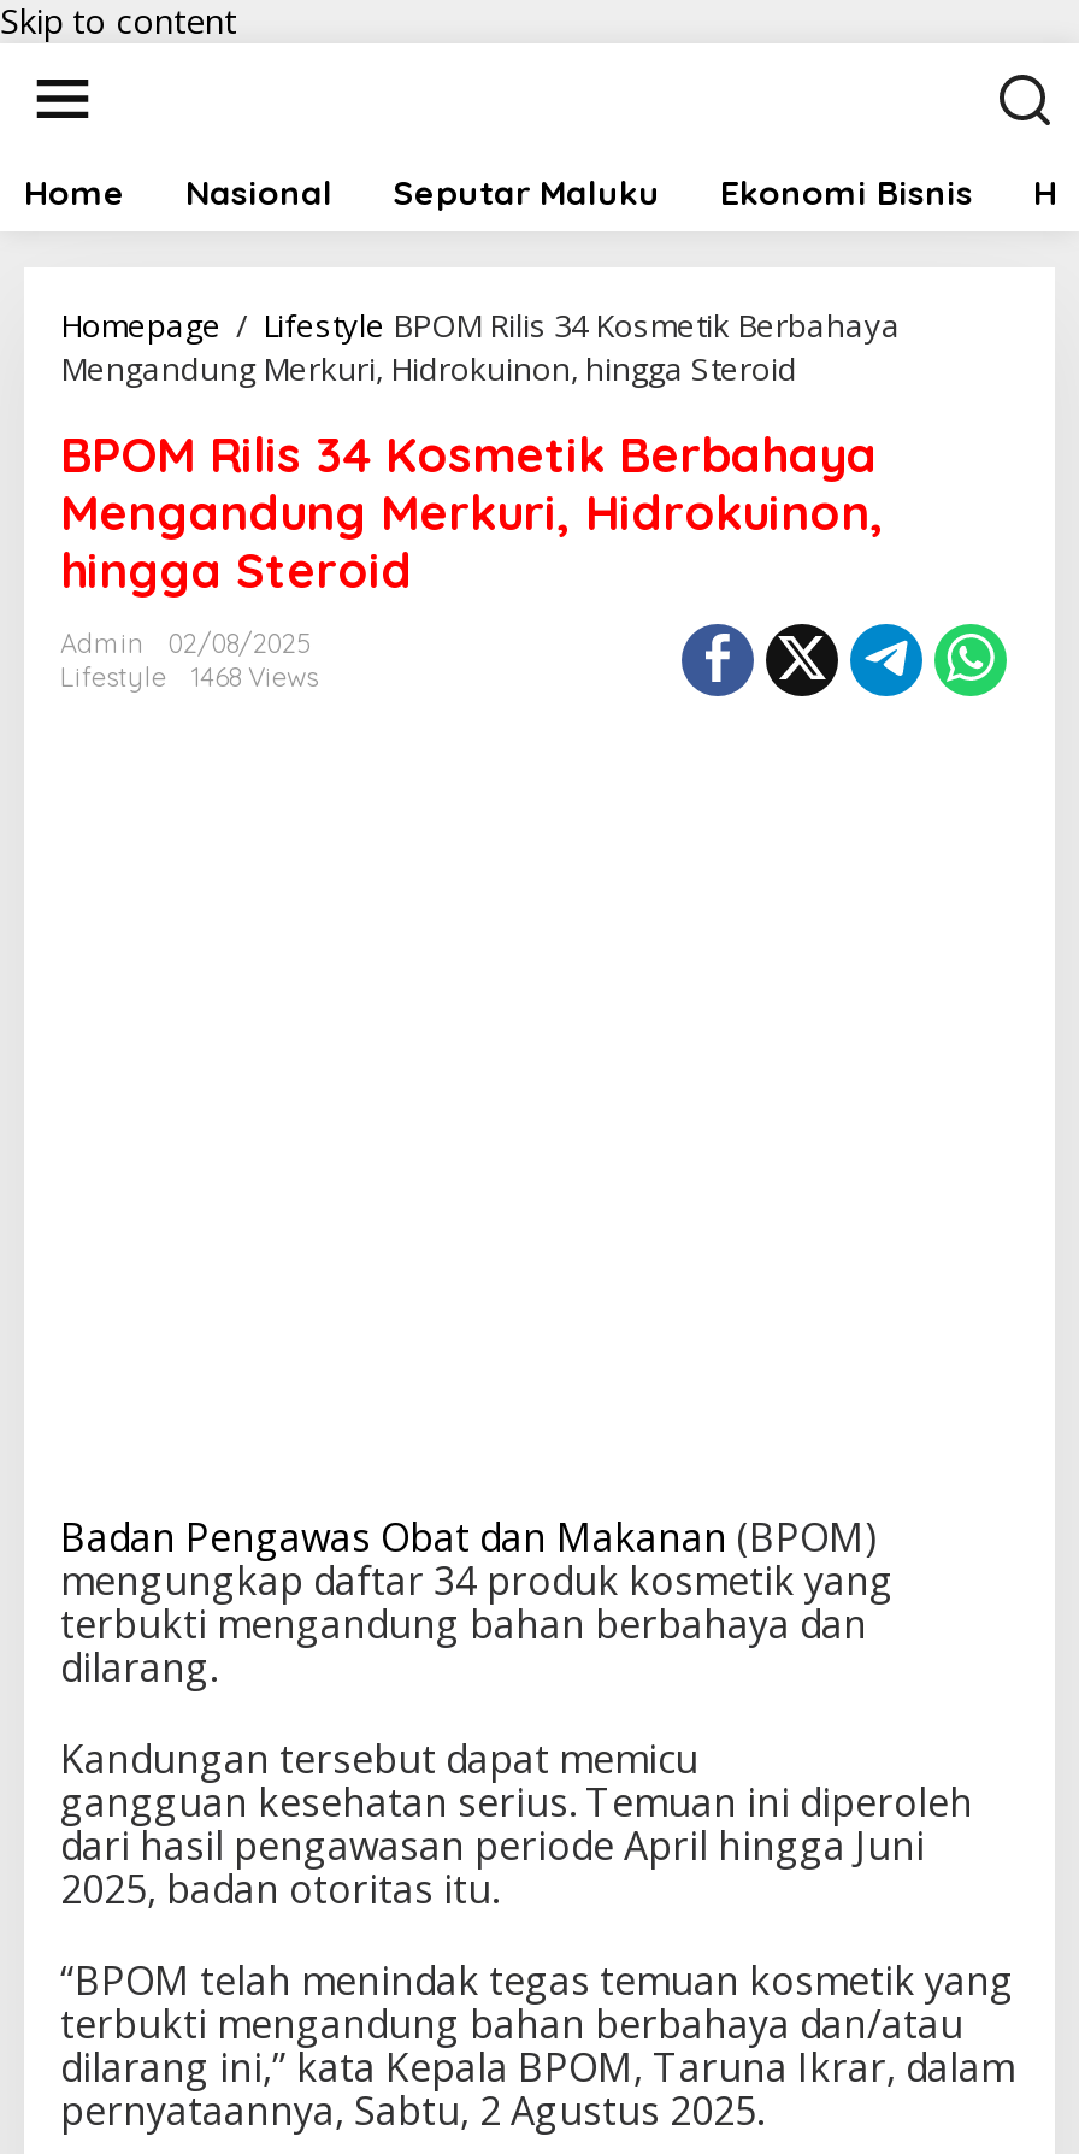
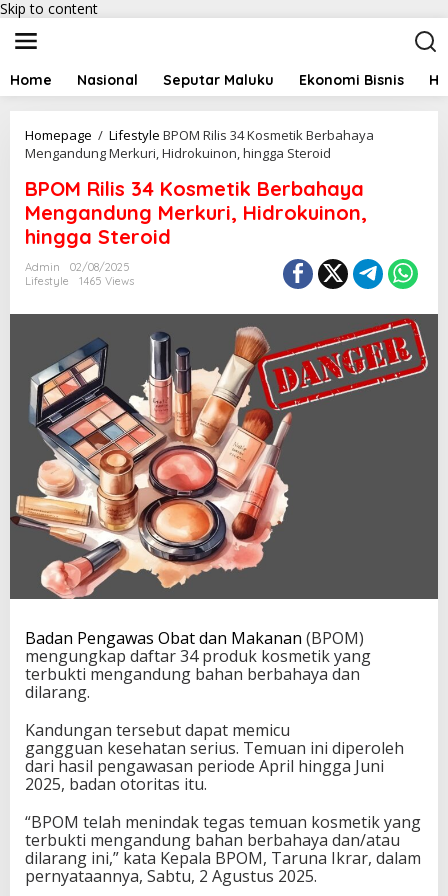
- Lifestyle 1468 Views
+ Lifestyle 1465 Views

+ [image]
